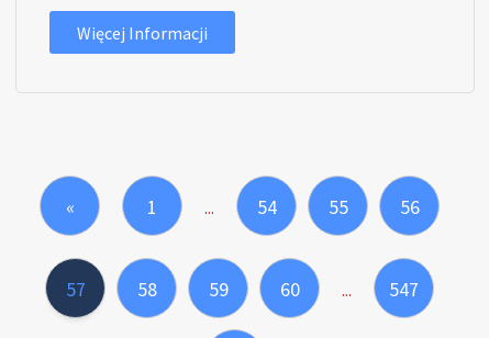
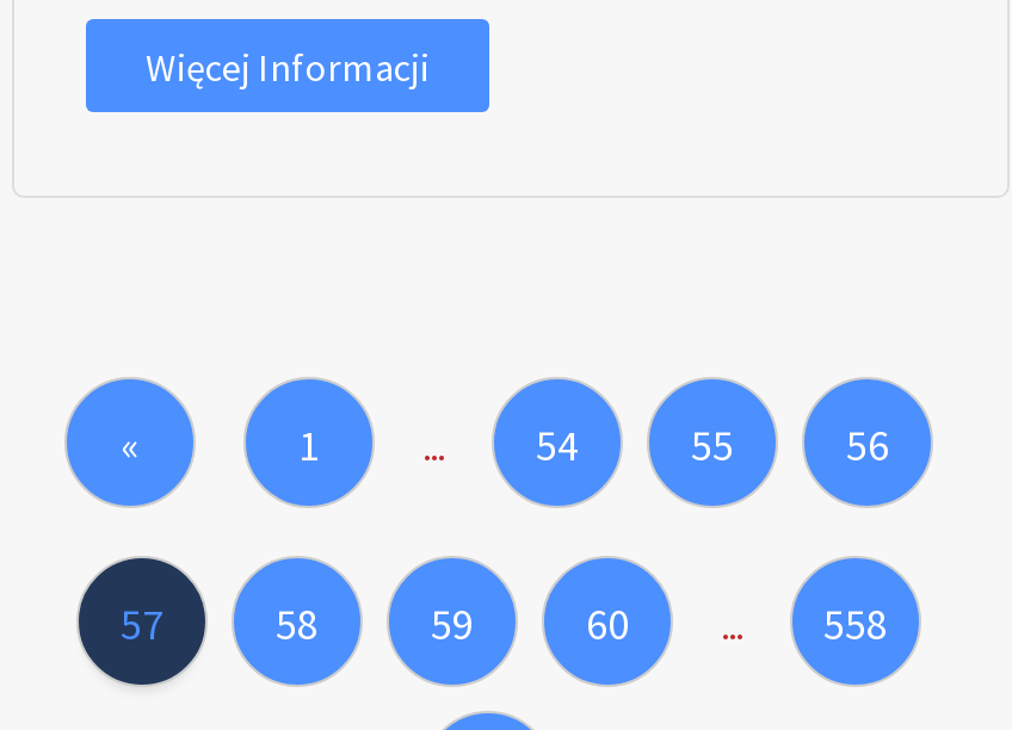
- 547
+ 558
